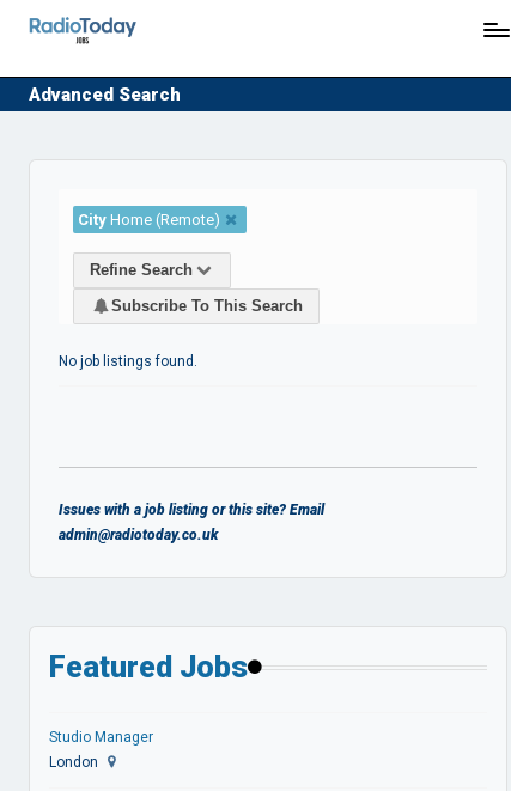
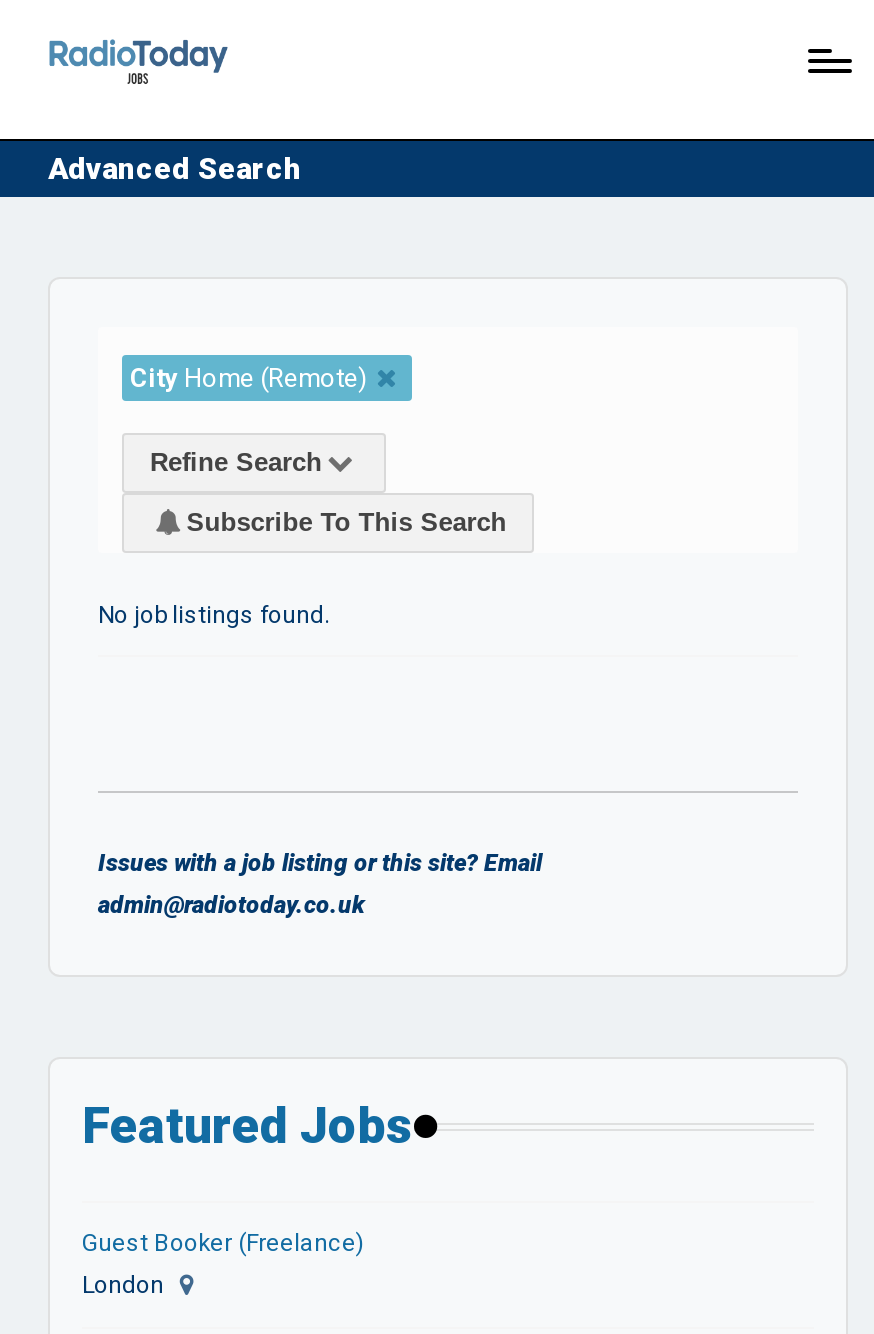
- Studio Manager
+ Guest Booker (Freelance)
